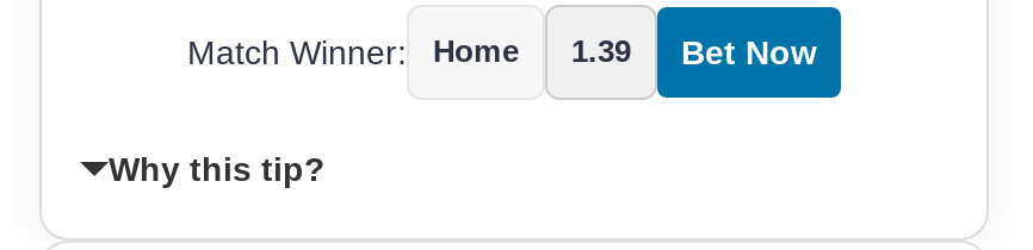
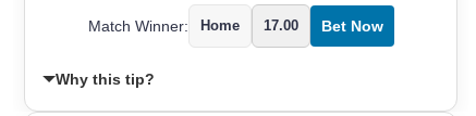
- Match Winner: Home 1.39 Bet Now
+ Match Winner: Home 17.00 Bet Now
